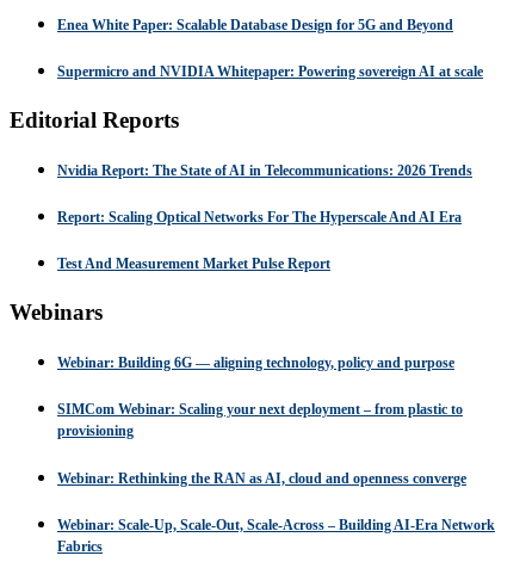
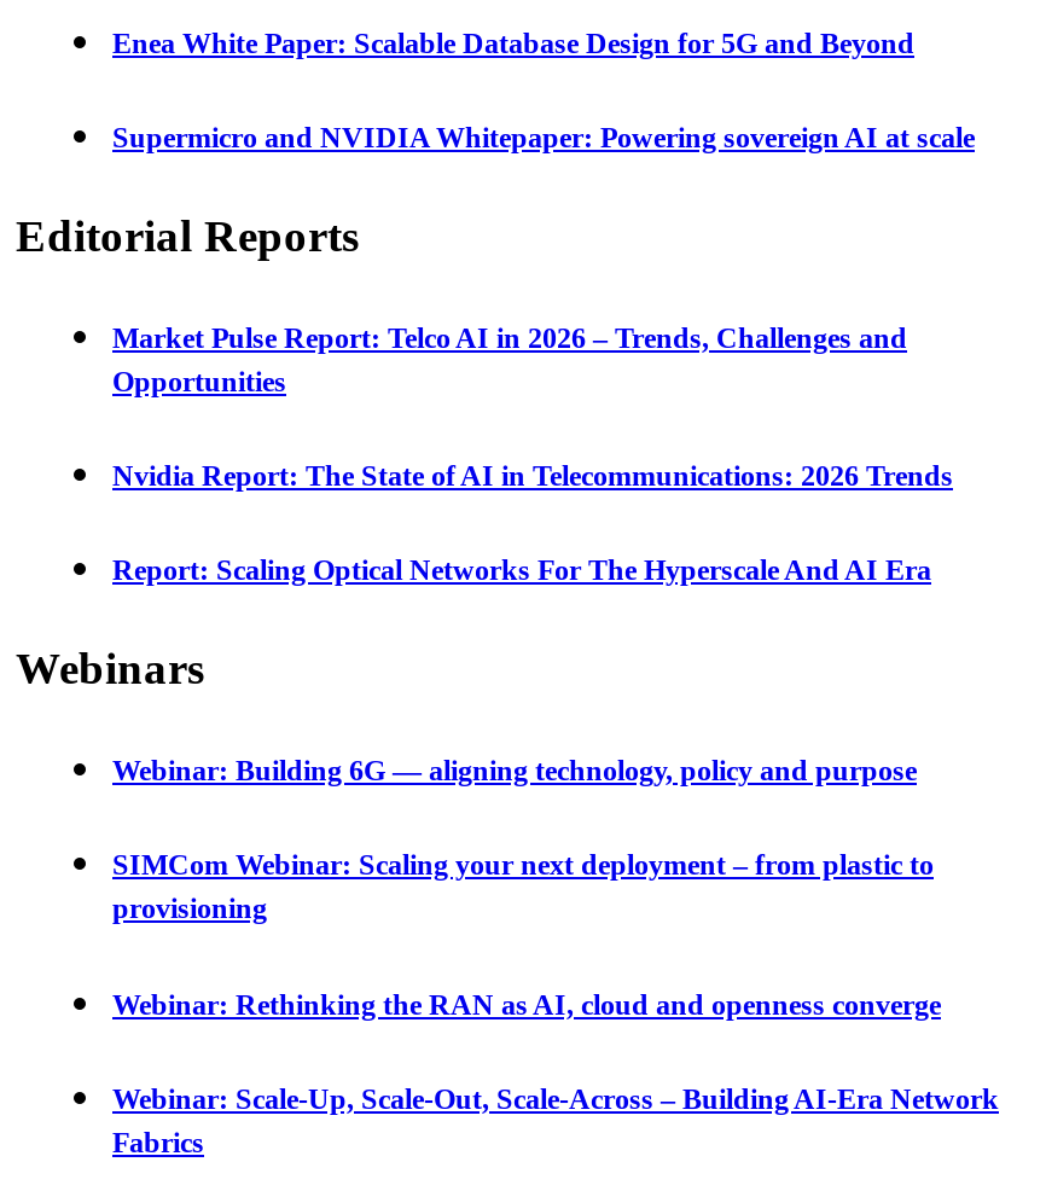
+ Market Pulse Report: Telco AI in 2026 – Trends, Challenges and
+ Opportunities

moved down: Nvidia Report: The State of AI in Telecommunications: 2026 Trends | Report: Scaling Optical Networks For The Hyperscale And AI Era

- Test And Measurement Market Pulse Report
